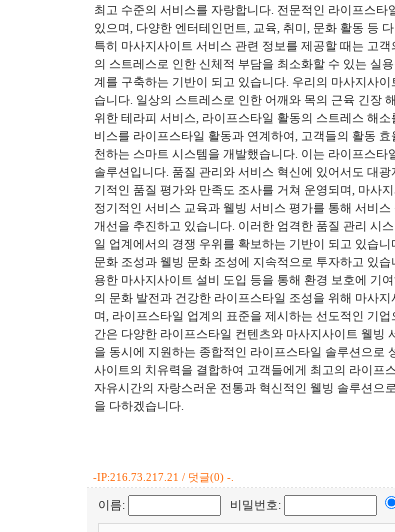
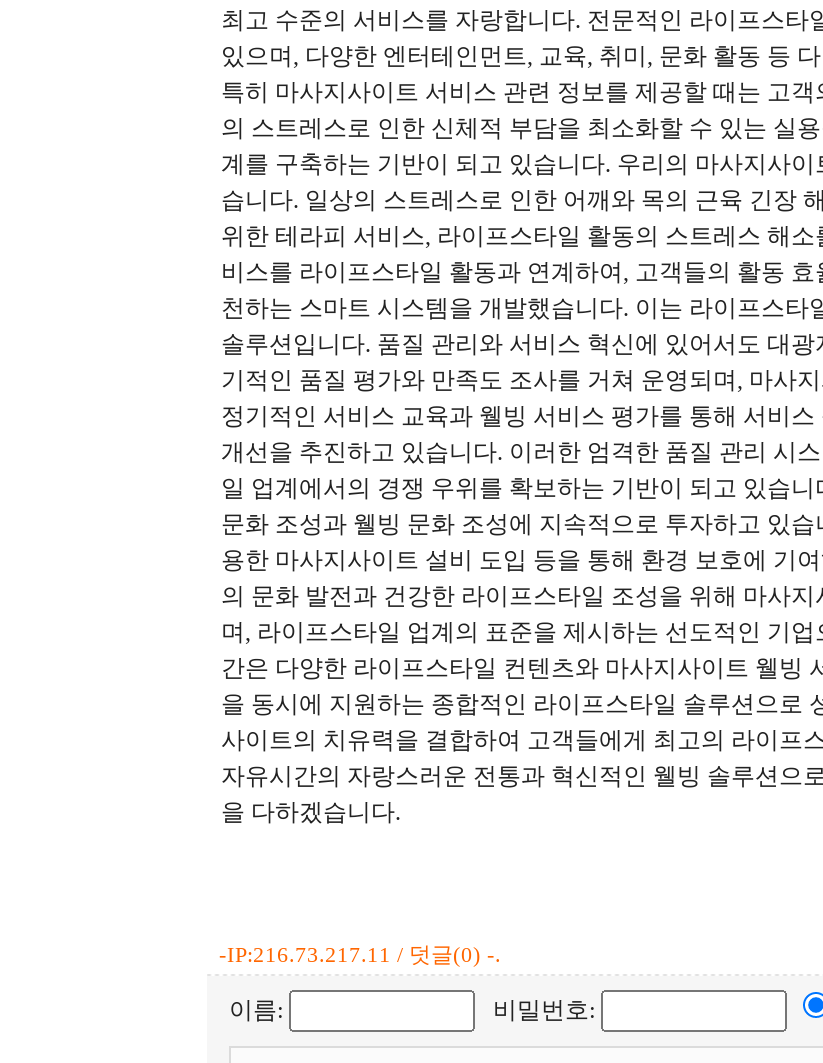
- -IP:216.73.217.21 / 덧글(0) -.
+ -IP:216.73.217.11 / 덧글(0) -.
